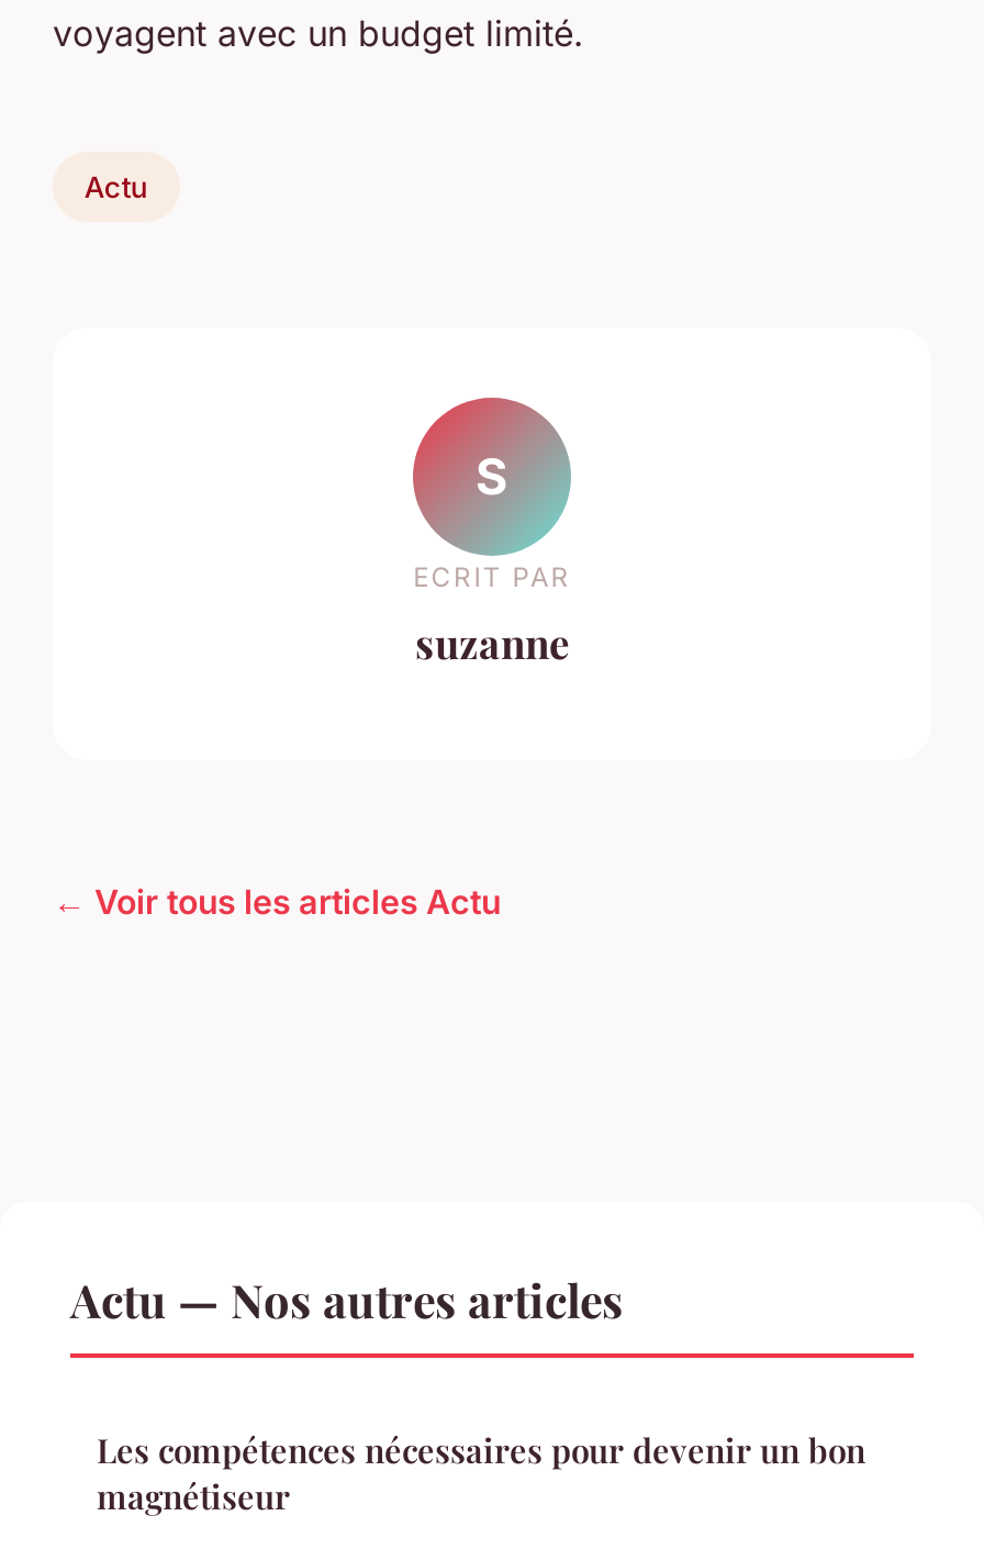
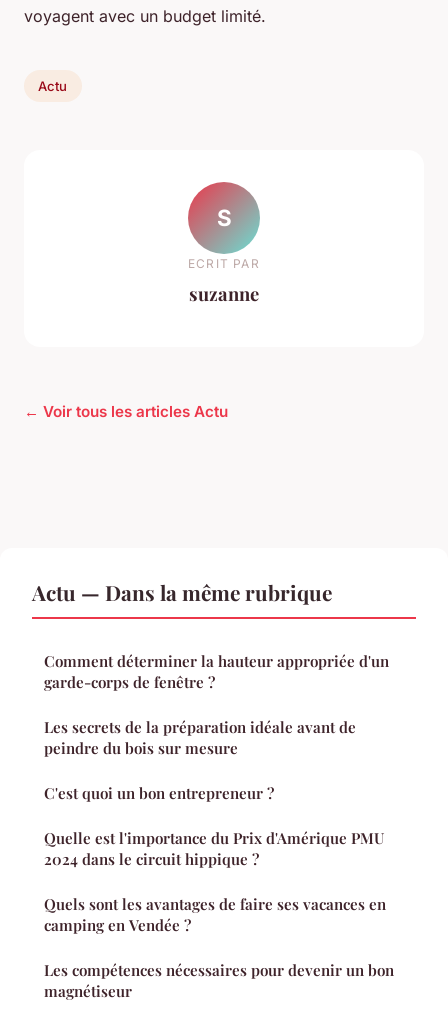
- Actu — Nos autres articles
+ Actu — Dans la même rubrique
+ Comment déterminer la hauteur appropriée d'un
+ garde-corps de fenêtre ?
+ Les secrets de la préparation idéale avant de
+ peindre du bois sur mesure
+ C'est quoi un bon entrepreneur ?
+ Quelle est l'importance du Prix d'Amérique PMU
+ 2024 dans le circuit hippique ?
+ Quels sont les avantages de faire ses vacances en
+ camping en Vendée ?
